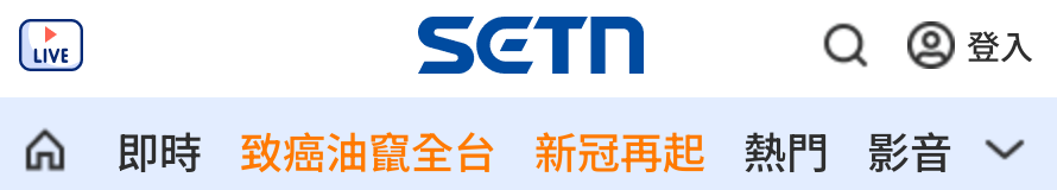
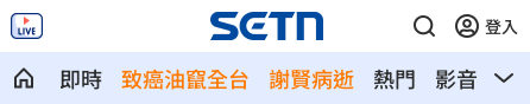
- 新冠再起
+ 謝賢病逝
